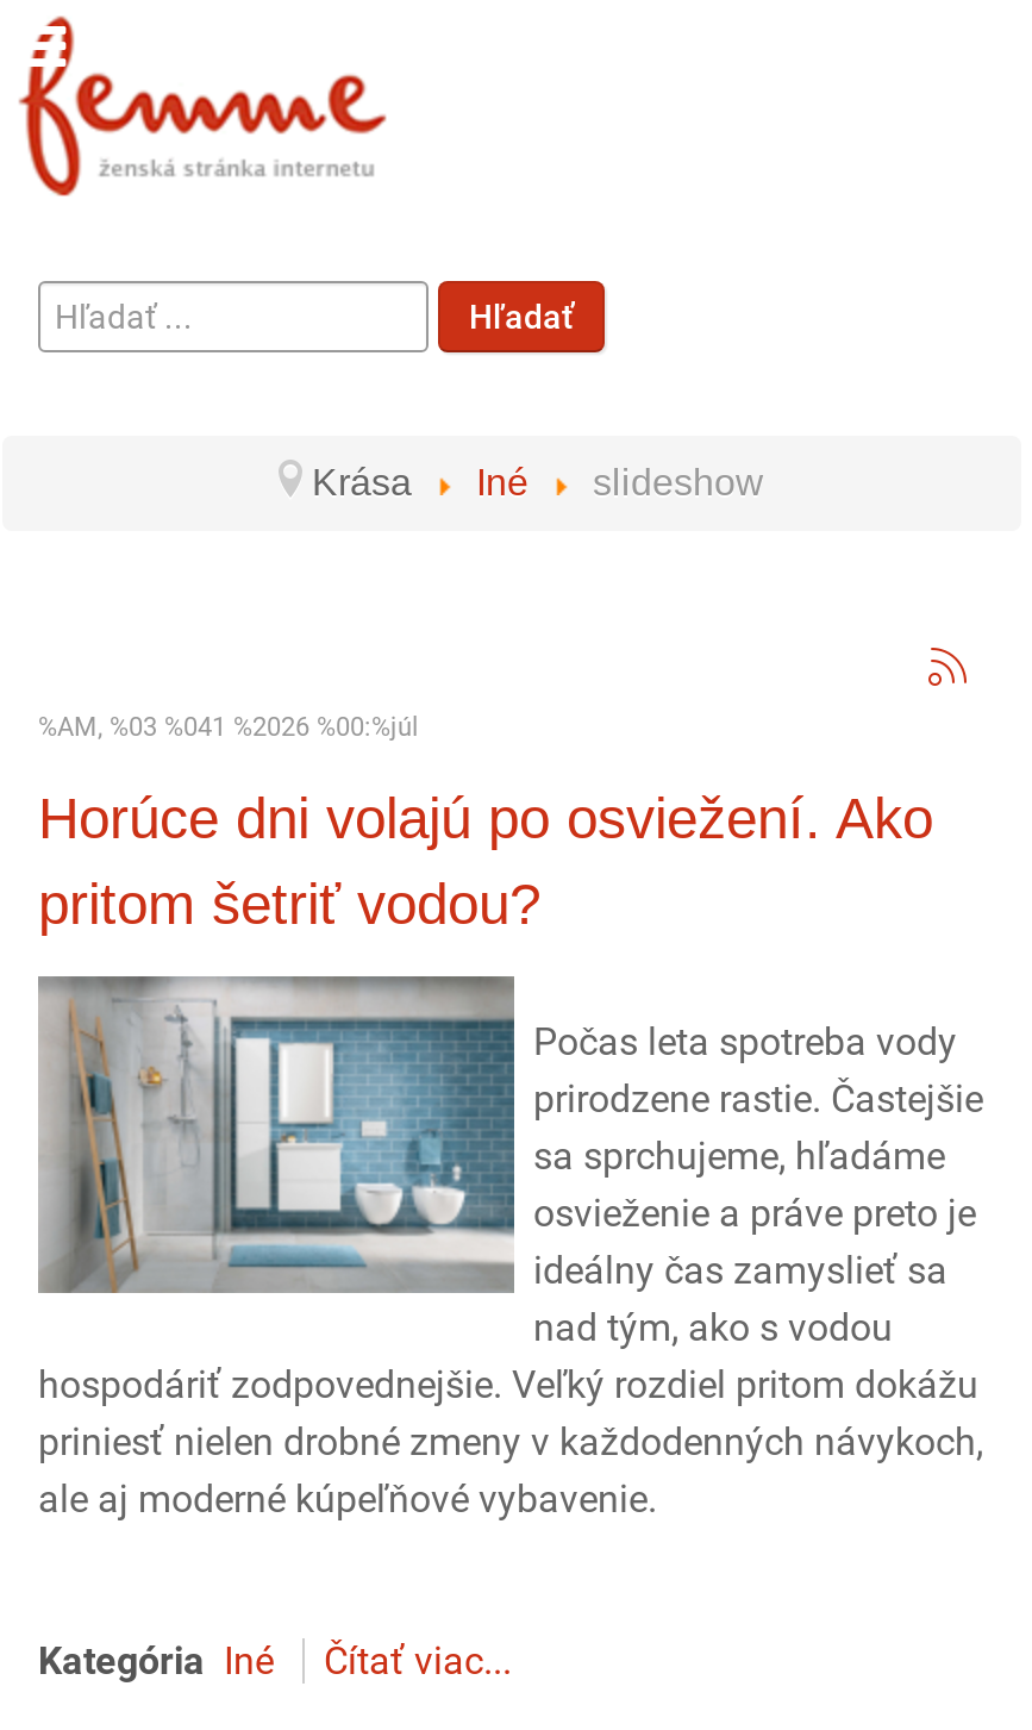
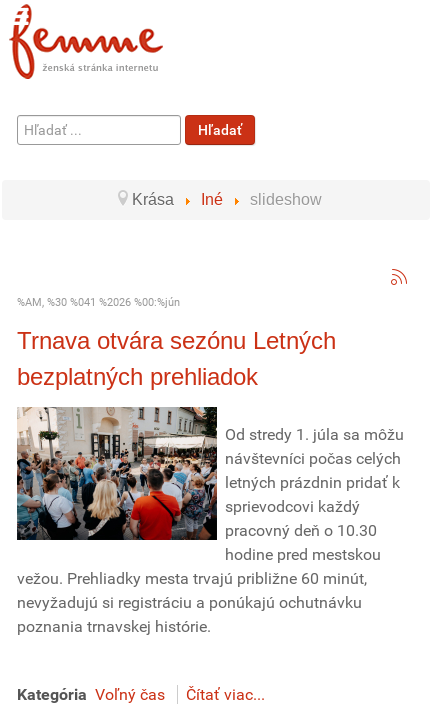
- %AM, %03 %041 %2026 %00:%júl
+ %AM, %30 %041 %2026 %00:%jún

- Horúce dni volajú po osviežení. Ako
- pritom šetriť vodou?
+ Trnava otvára sezónu Letných
+ bezplatných prehliadok

- [image]
- Počas leta spotreba vody
- prirodzene rastie. Častejšie
- sa sprchujeme, hľadáme
- osvieženie a práve preto je
- ideálny čas zamyslieť sa
- nad tým, ako s vodou
- hospodáriť zodpovednejšie. Veľký rozdiel pritom dokážu
- priniesť nielen drobné zmeny v každodenných návykoch,
- ale aj moderné kúpeľňové vybavenie.
+ [image]
+ Od stredy 1. júla sa môžu
+ návštevníci počas celých
+ letných prázdnin pridať k
+ sprievodcovi každý
+ pracovný deň o 10.30
+ hodine pred mestskou
+ vežou. Prehliadky mesta trvajú približne 60 minút,
+ nevyžadujú si registráciu a ponúkajú ochutnávku
+ poznania trnavskej histórie.

- Kategória Iné
+ Kategória Voľný čas
